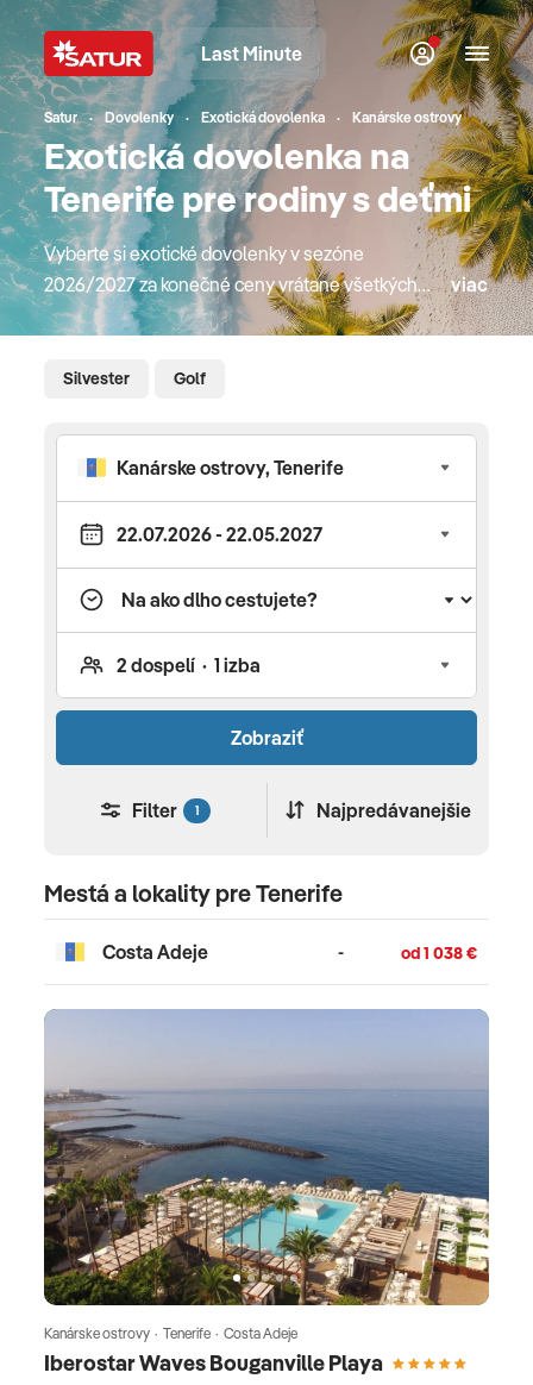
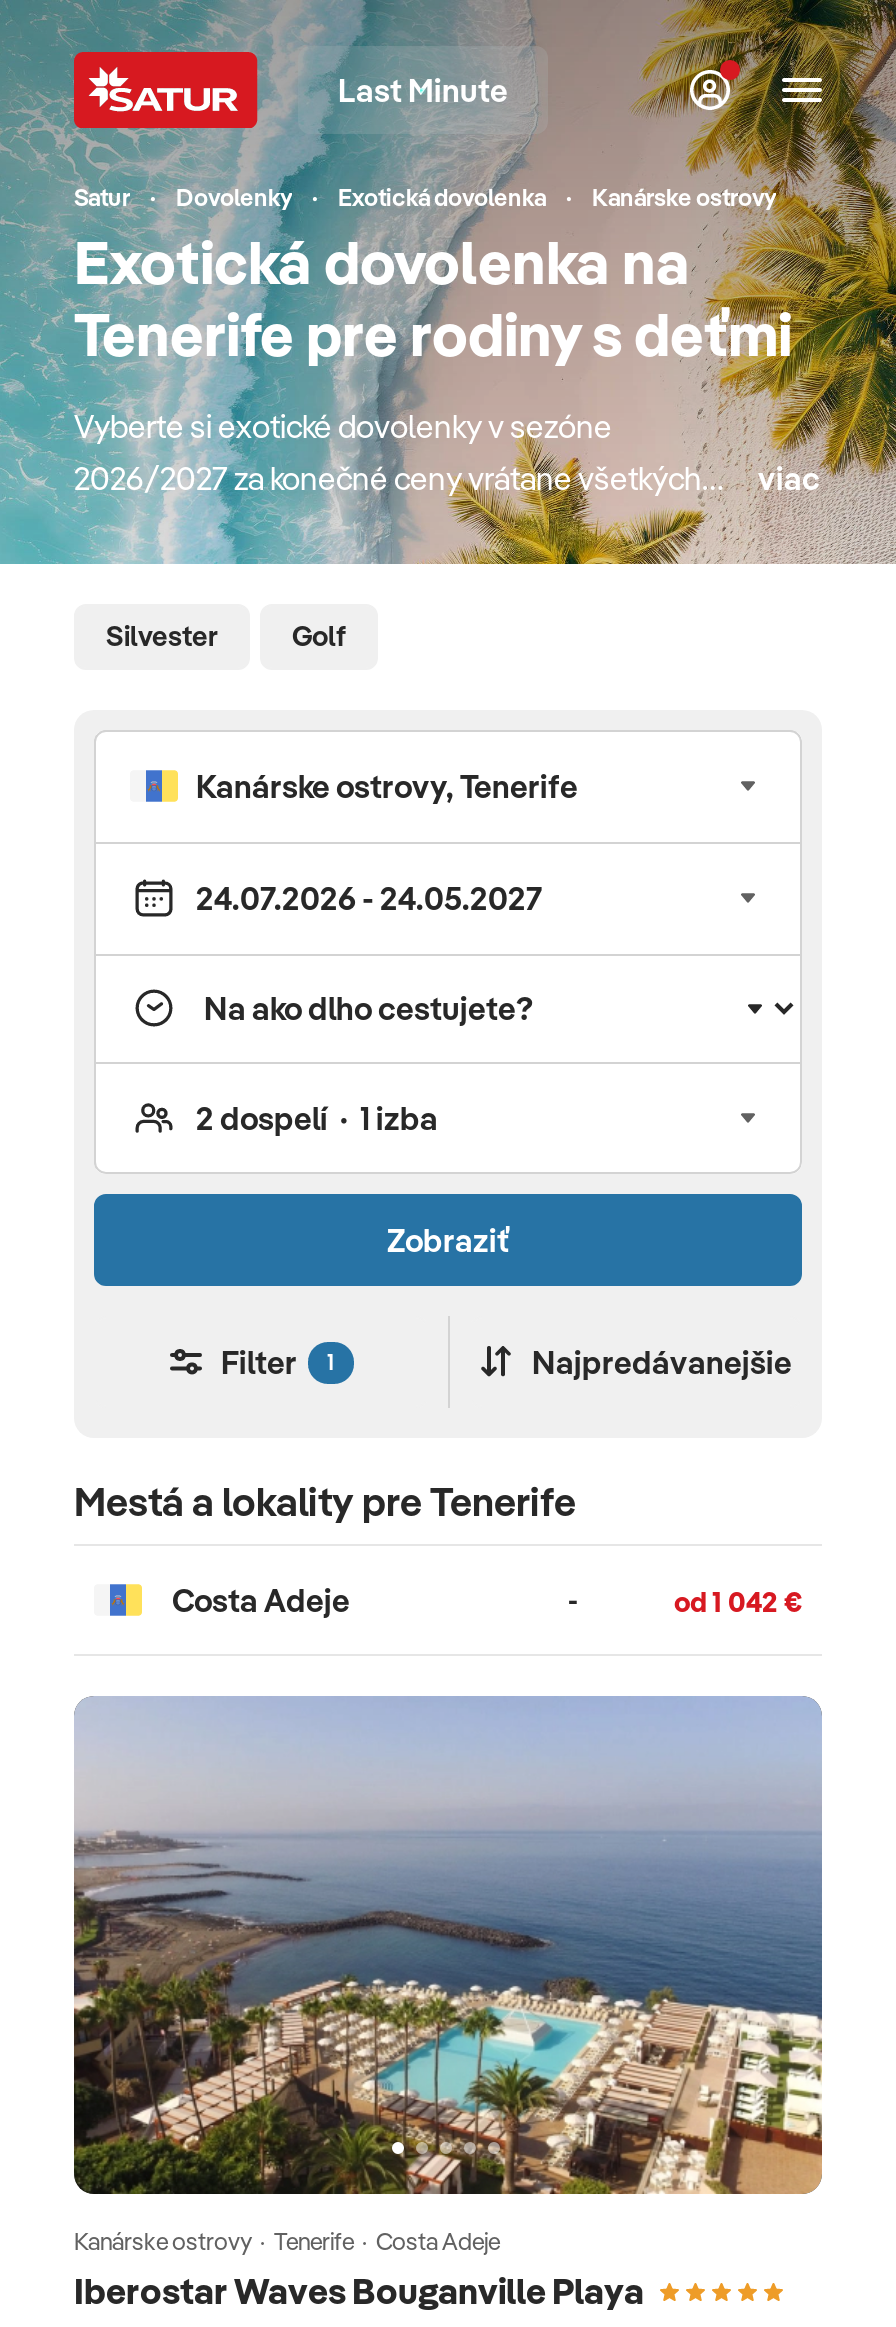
- od 1 038 €
+ od 1 042 €
